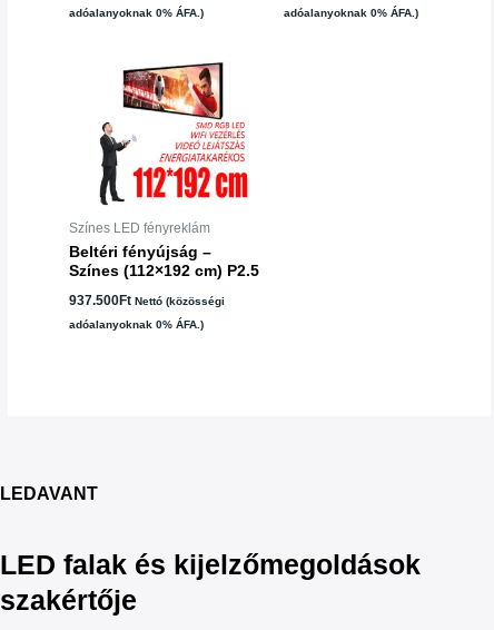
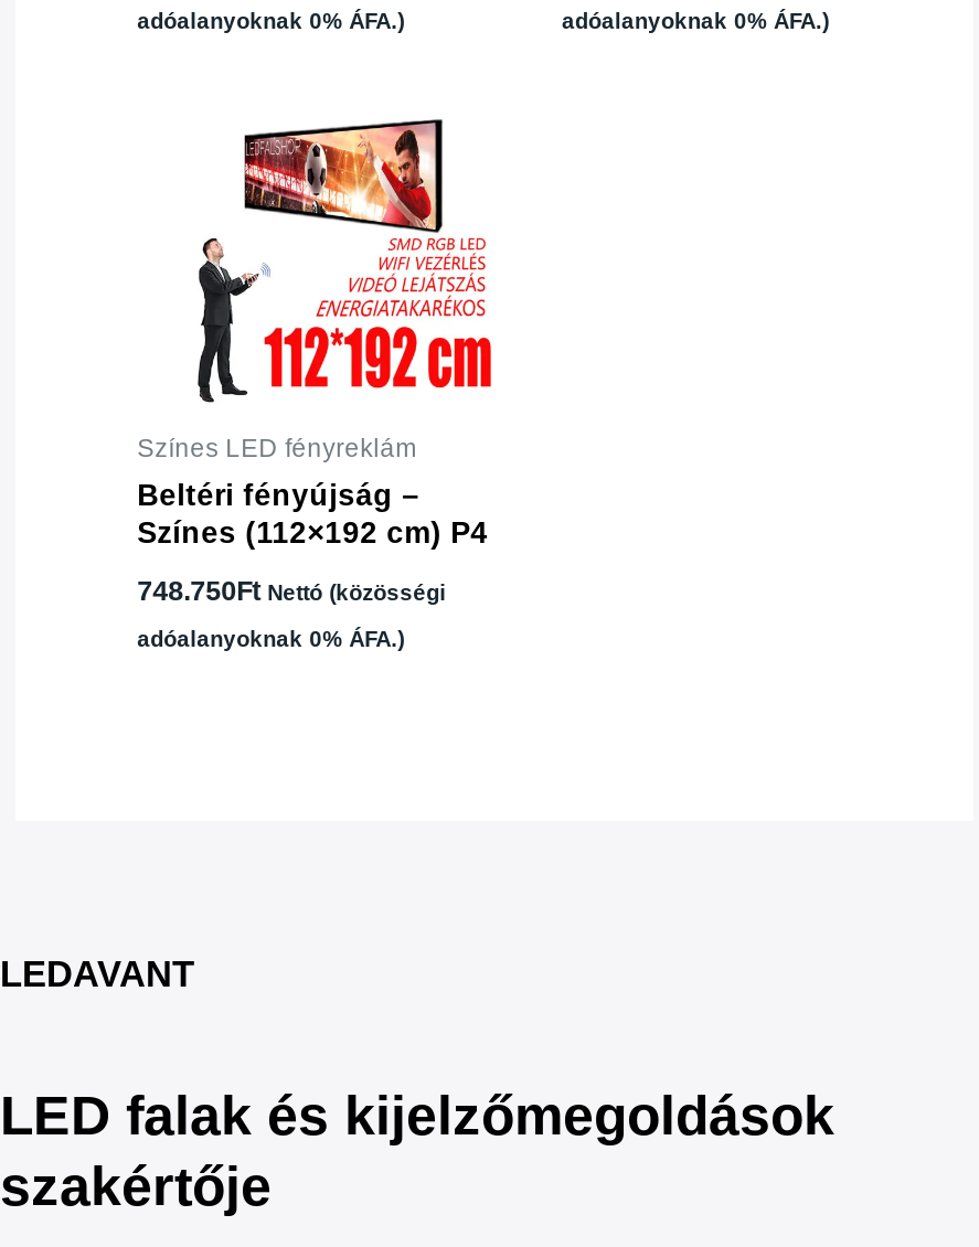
- Színes (112×192 cm) P2.5
+ Színes (112×192 cm) P4

- 937.500Ft Nettó (közösségi
+ 748.750Ft Nettó (közösségi
